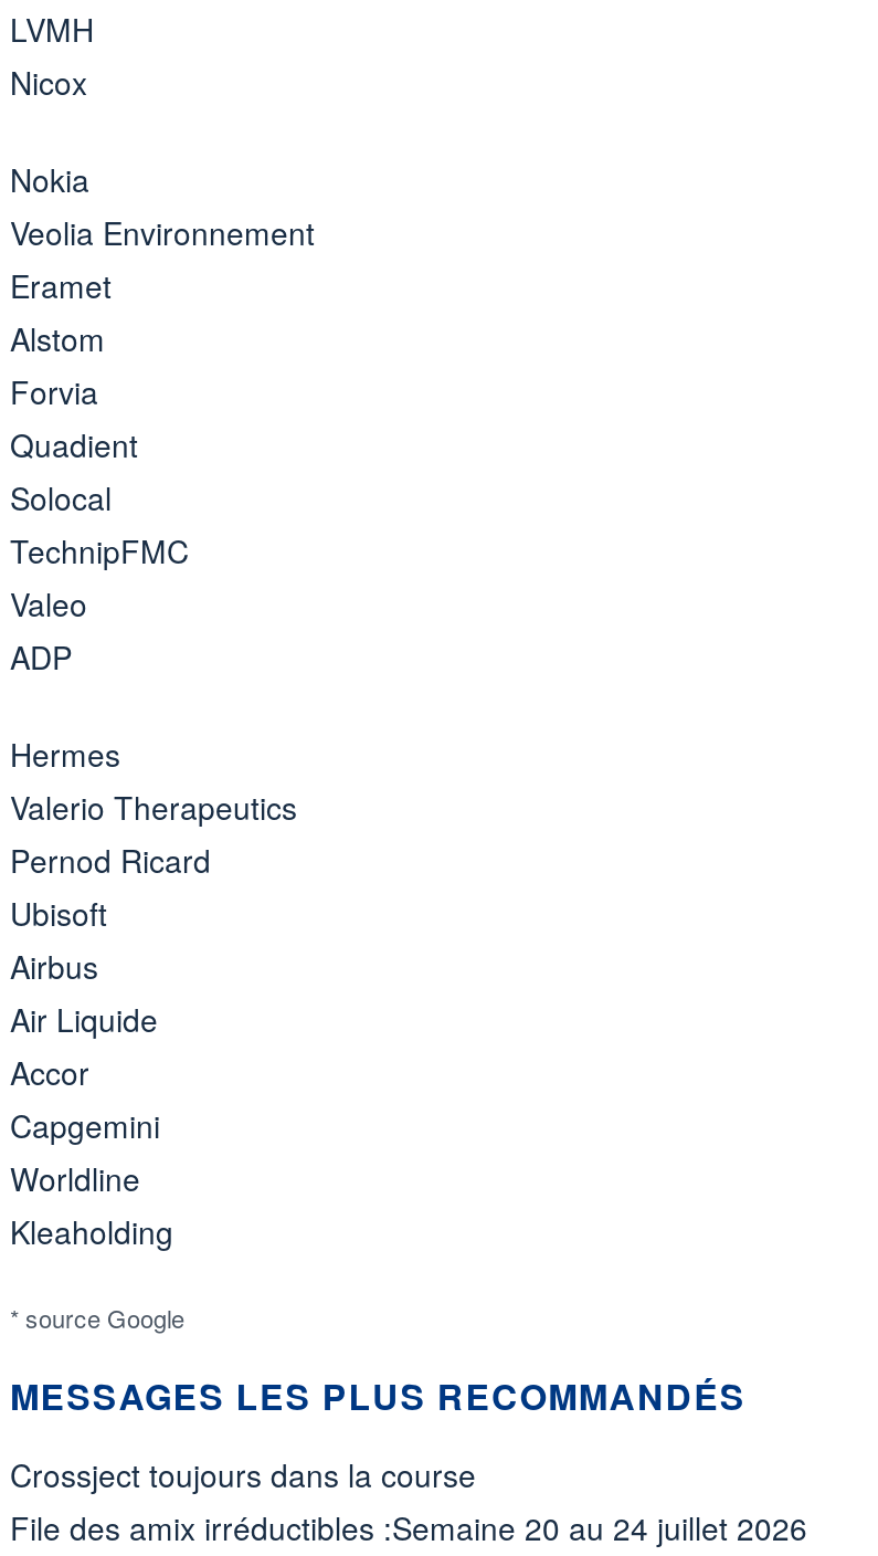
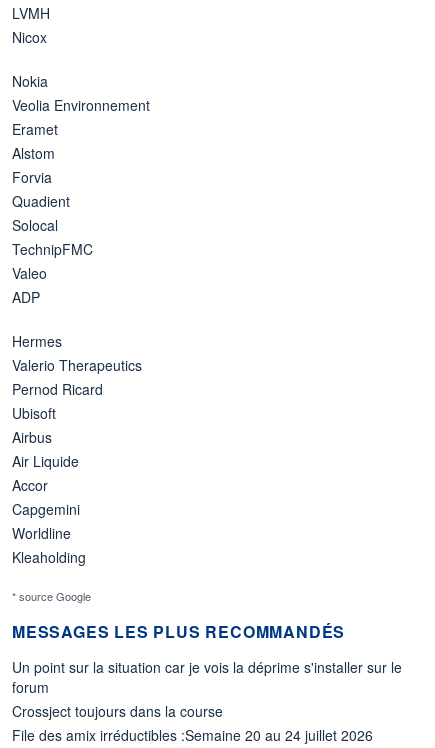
+ Un point sur la situation car je vois la déprime s'installer sur le
+ forum
